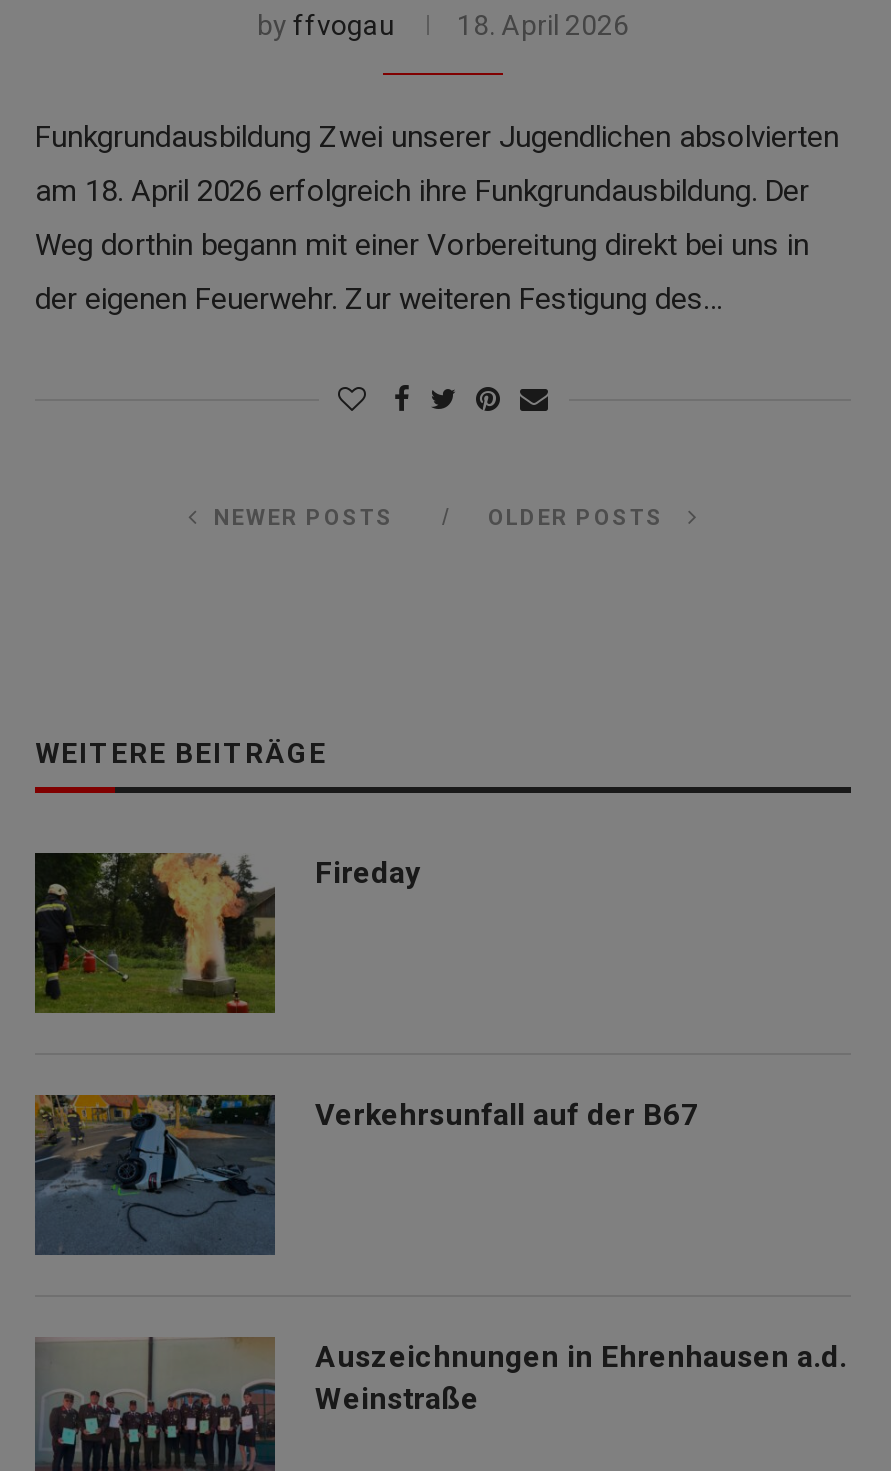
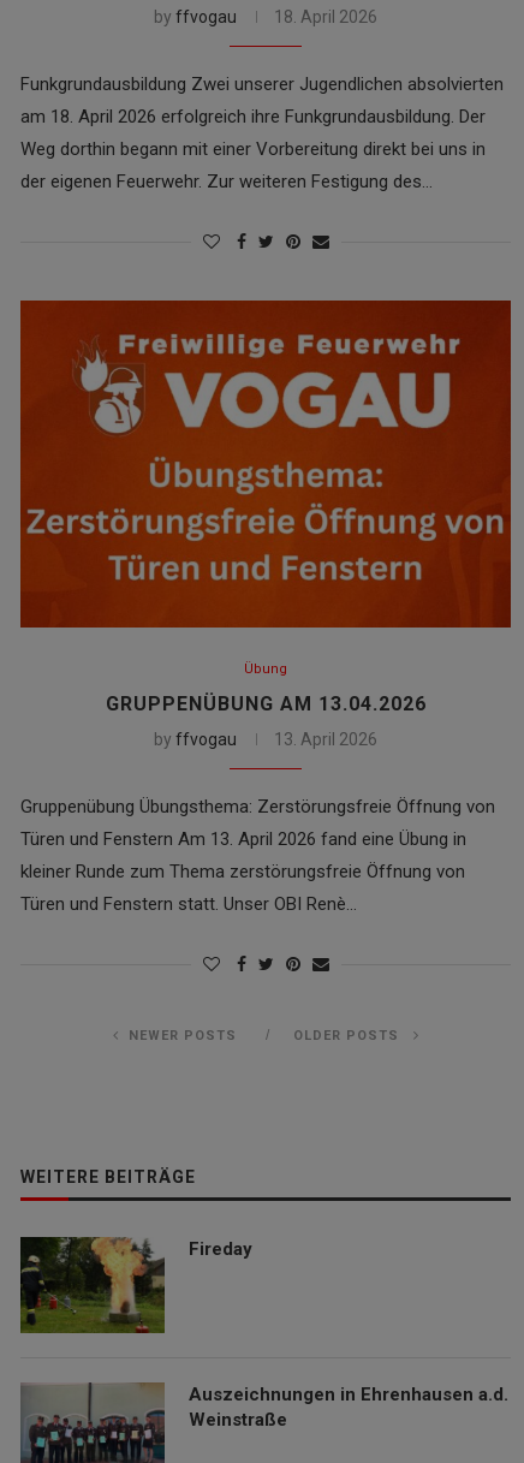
+ [image]
+ Übung
+ GRUPPENÜBUNG AM 13.04.2026
+ by ffvogau
+ 13. April 2026
+ Gruppenübung Übungsthema: Zerstörungsfreie Öffnung von
+ Türen und Fenstern Am 13. April 2026 fand eine Übung in
+ kleiner Runde zum Thema zerstörungsfreie Öffnung von
+ Türen und Fenstern statt. Unser OBI Renè…

moved down: [image] | NEWER POSTS | OLDER POSTS | WEITERE BEITRÄGE | Fireday

- [image]
- Verkehrsunfall auf der B67
